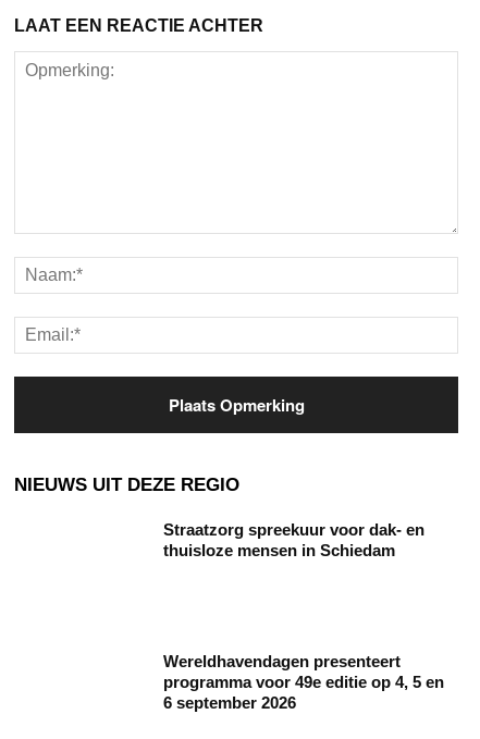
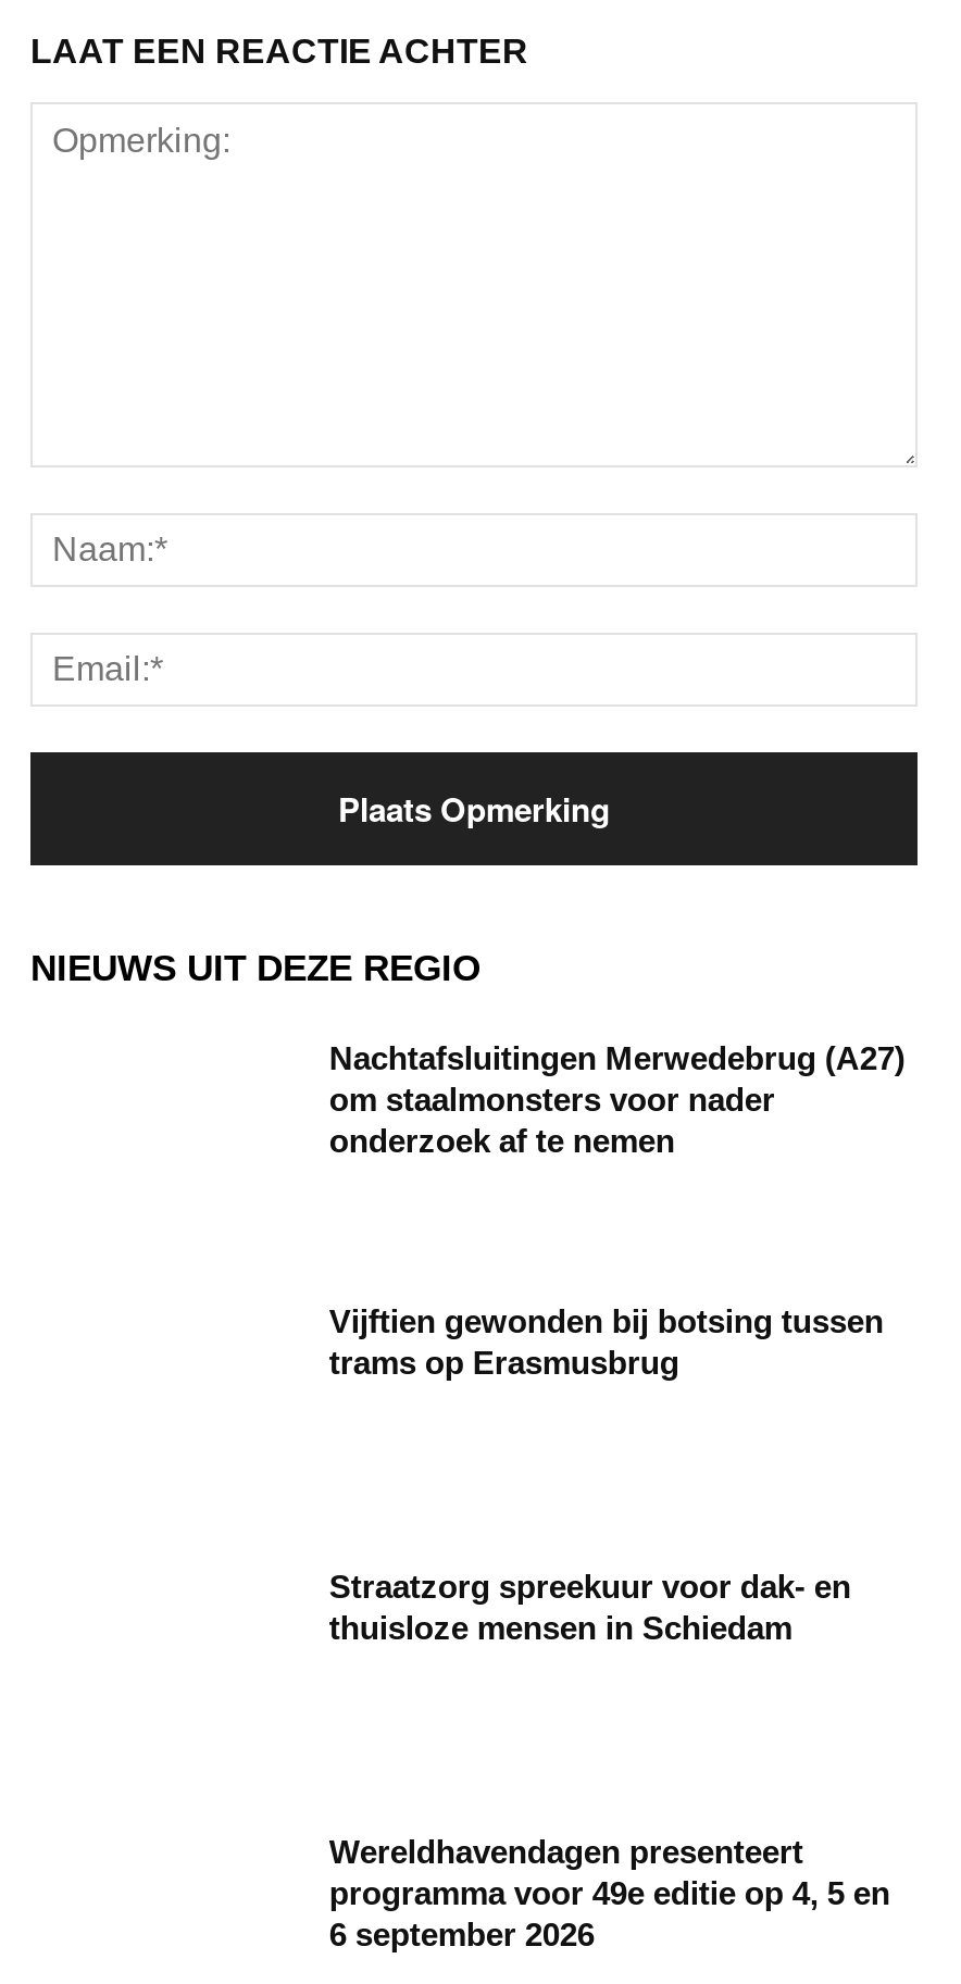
+ Nachtafsluitingen Merwedebrug (A27)
+ om staalmonsters voor nader
+ onderzoek af te nemen

+ Vijftien gewonden bij botsing tussen
+ trams op Erasmusbrug
